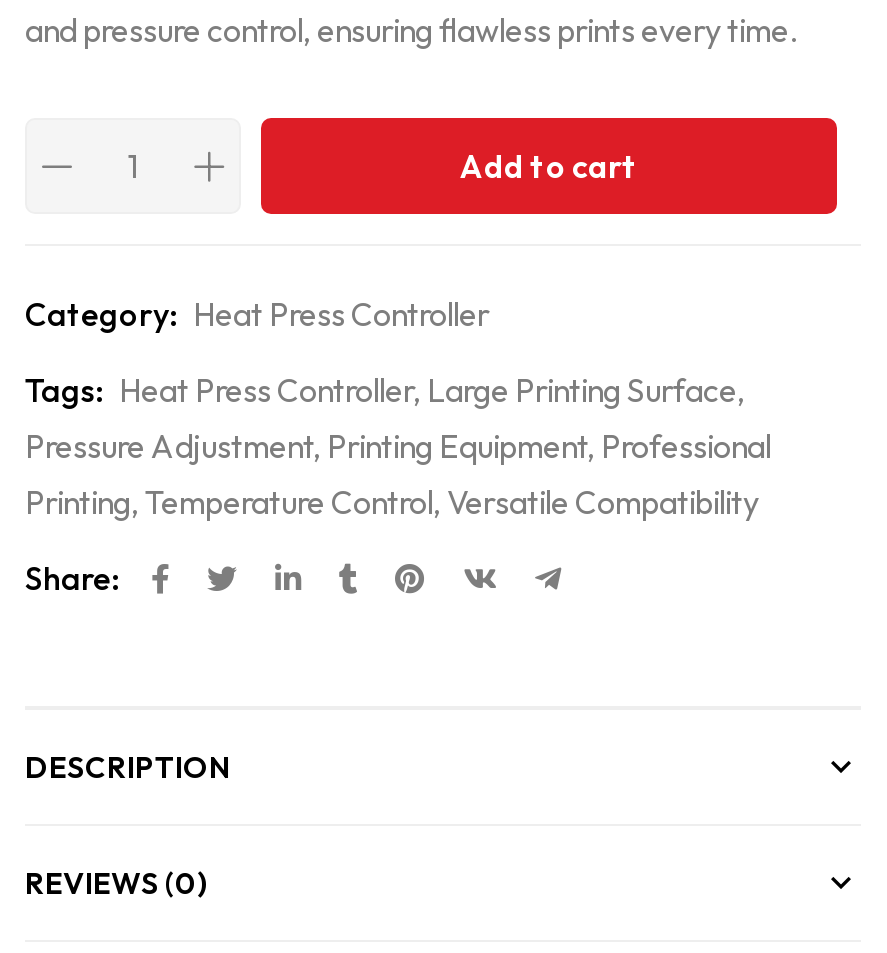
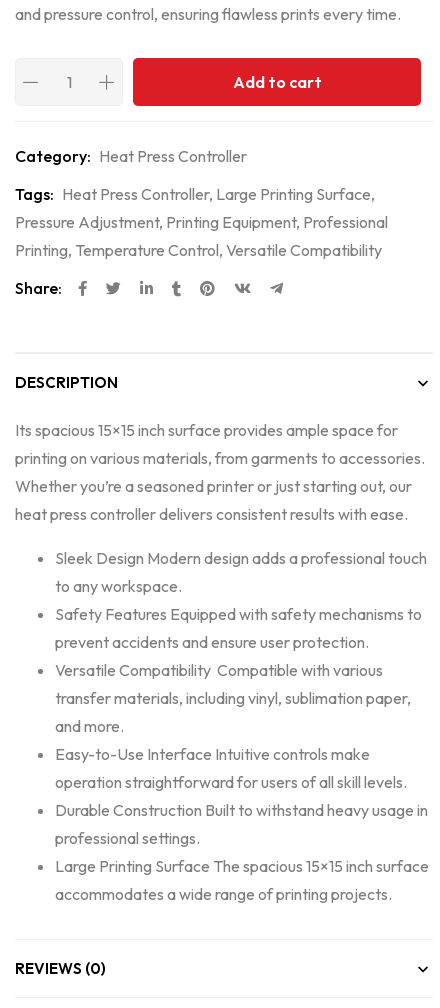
+ Its spacious 15×15 inch surface provides ample space for
+ printing on various materials, from garments to accessories.
+ Whether you’re a seasoned printer or just starting out, our
+ heat press controller delivers consistent results with ease.
+ Sleek Design Modern design adds a professional touch
+ to any workspace.
+ Safety Features Equipped with safety mechanisms to
+ prevent accidents and ensure user protection.
+ Versatile Compatibility Compatible with various
+ transfer materials, including vinyl, sublimation paper,
+ and more.
+ Easy-to-Use Interface Intuitive controls make
+ operation straightforward for users of all skill levels.
+ Durable Construction Built to withstand heavy usage in
+ professional settings.
+ Large Printing Surface The spacious 15×15 inch surface
+ accommodates a wide range of printing projects.
